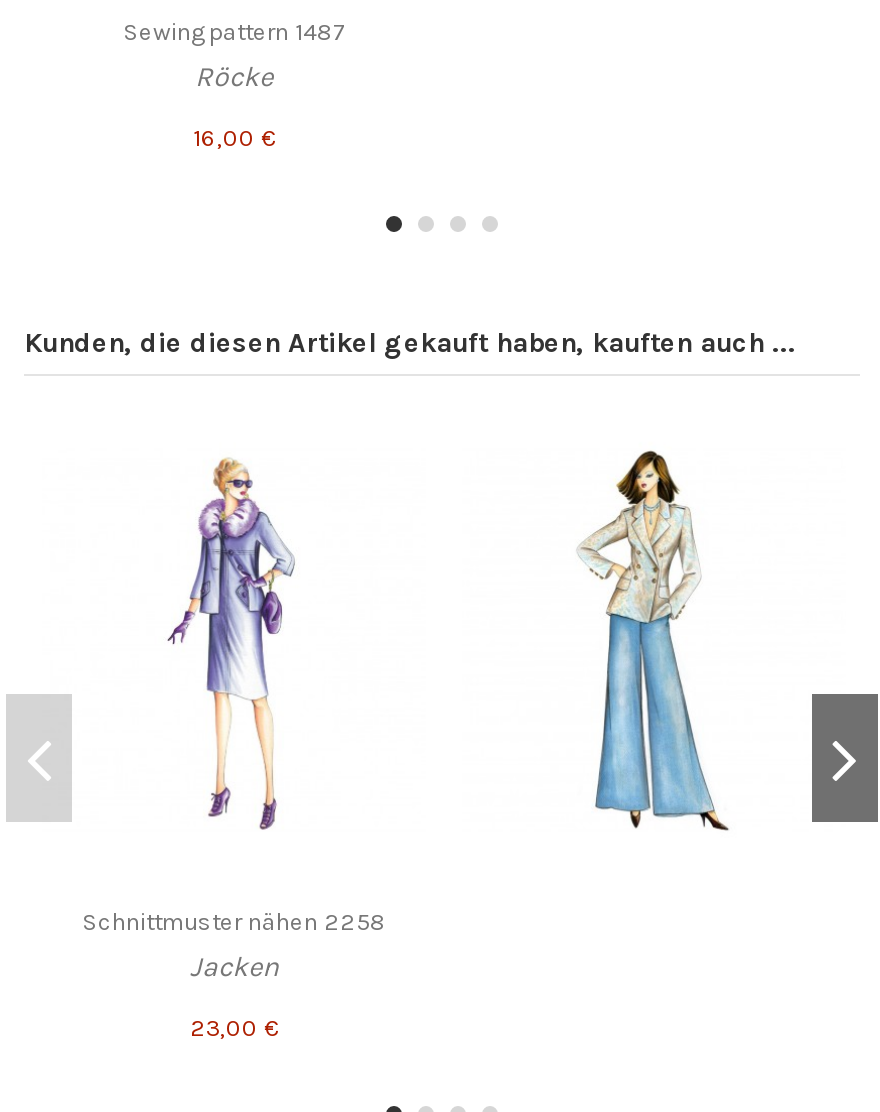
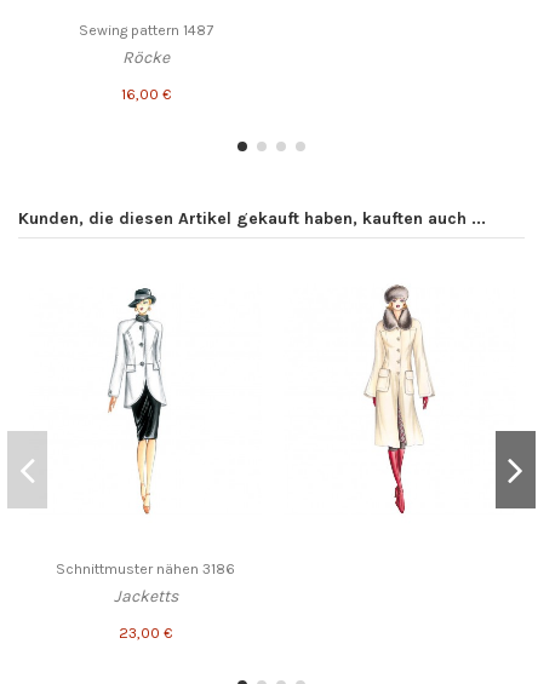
- [image]
- Schnittmuster nähen 2258
- Jacken
+ [image]
+ Schnittmuster nähen 3186
+ Jacketts

- [image]
+ [image]
